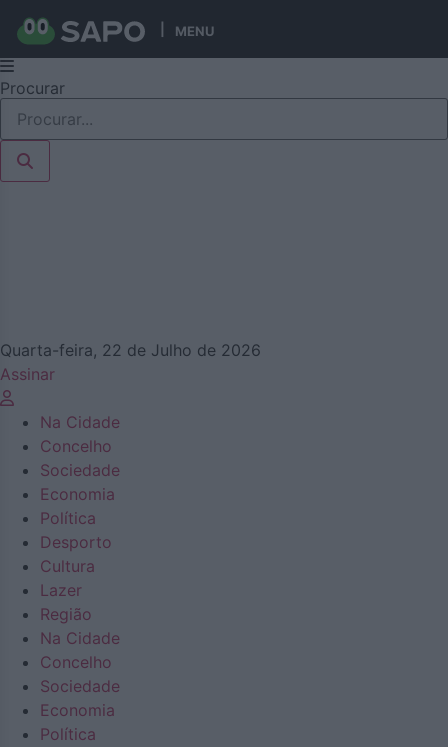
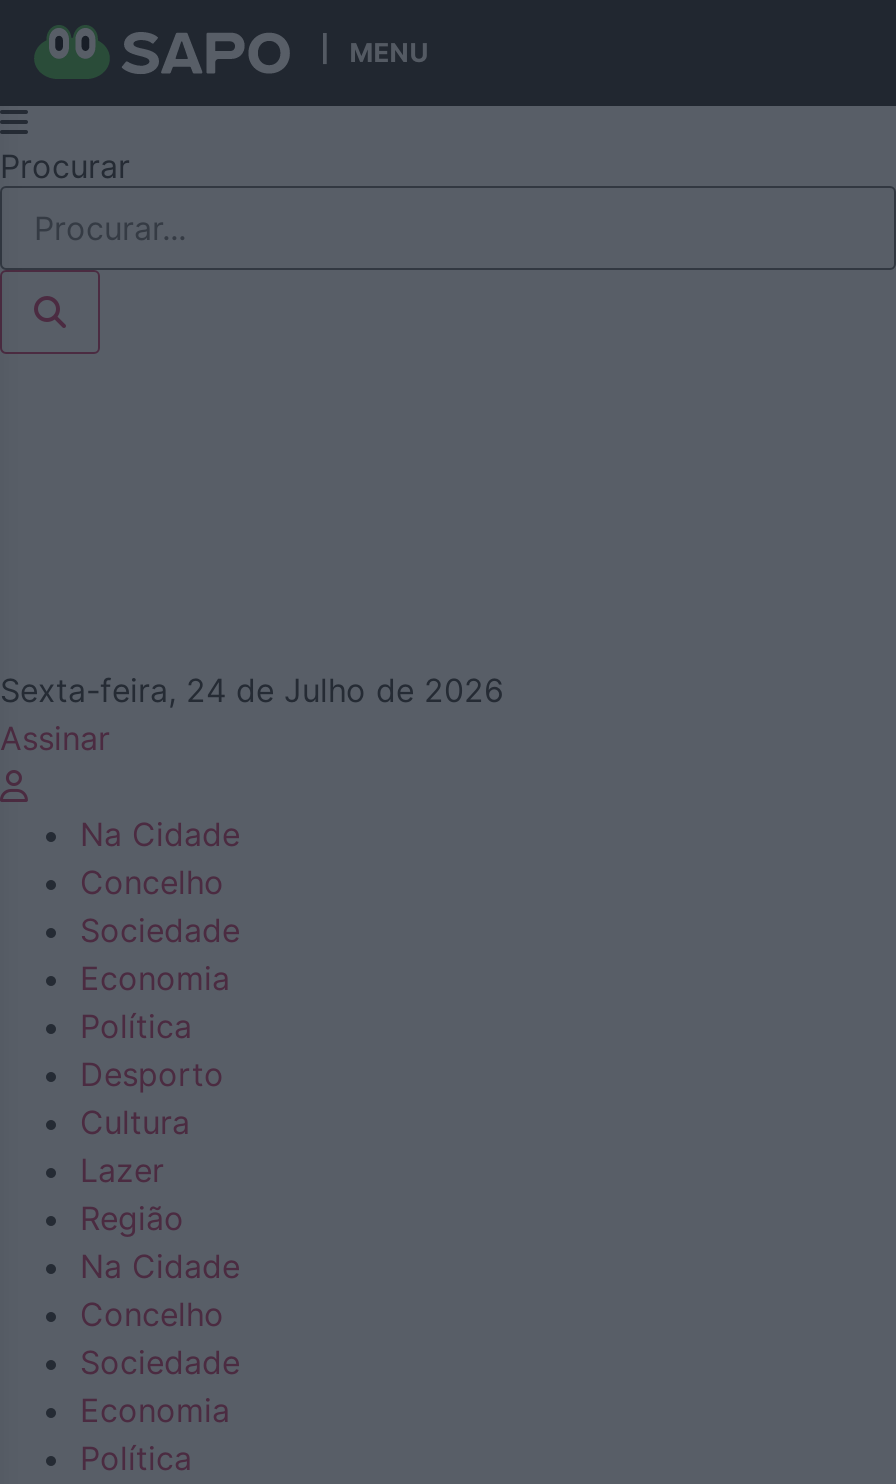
- Quarta-feira, 22 de Julho de 2026
+ Sexta-feira, 24 de Julho de 2026
